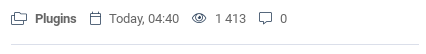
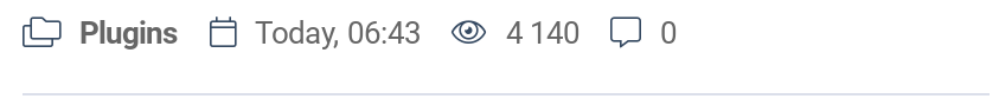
- Today, 04:40
+ Today, 06:43

- 1 413
+ 4 140
